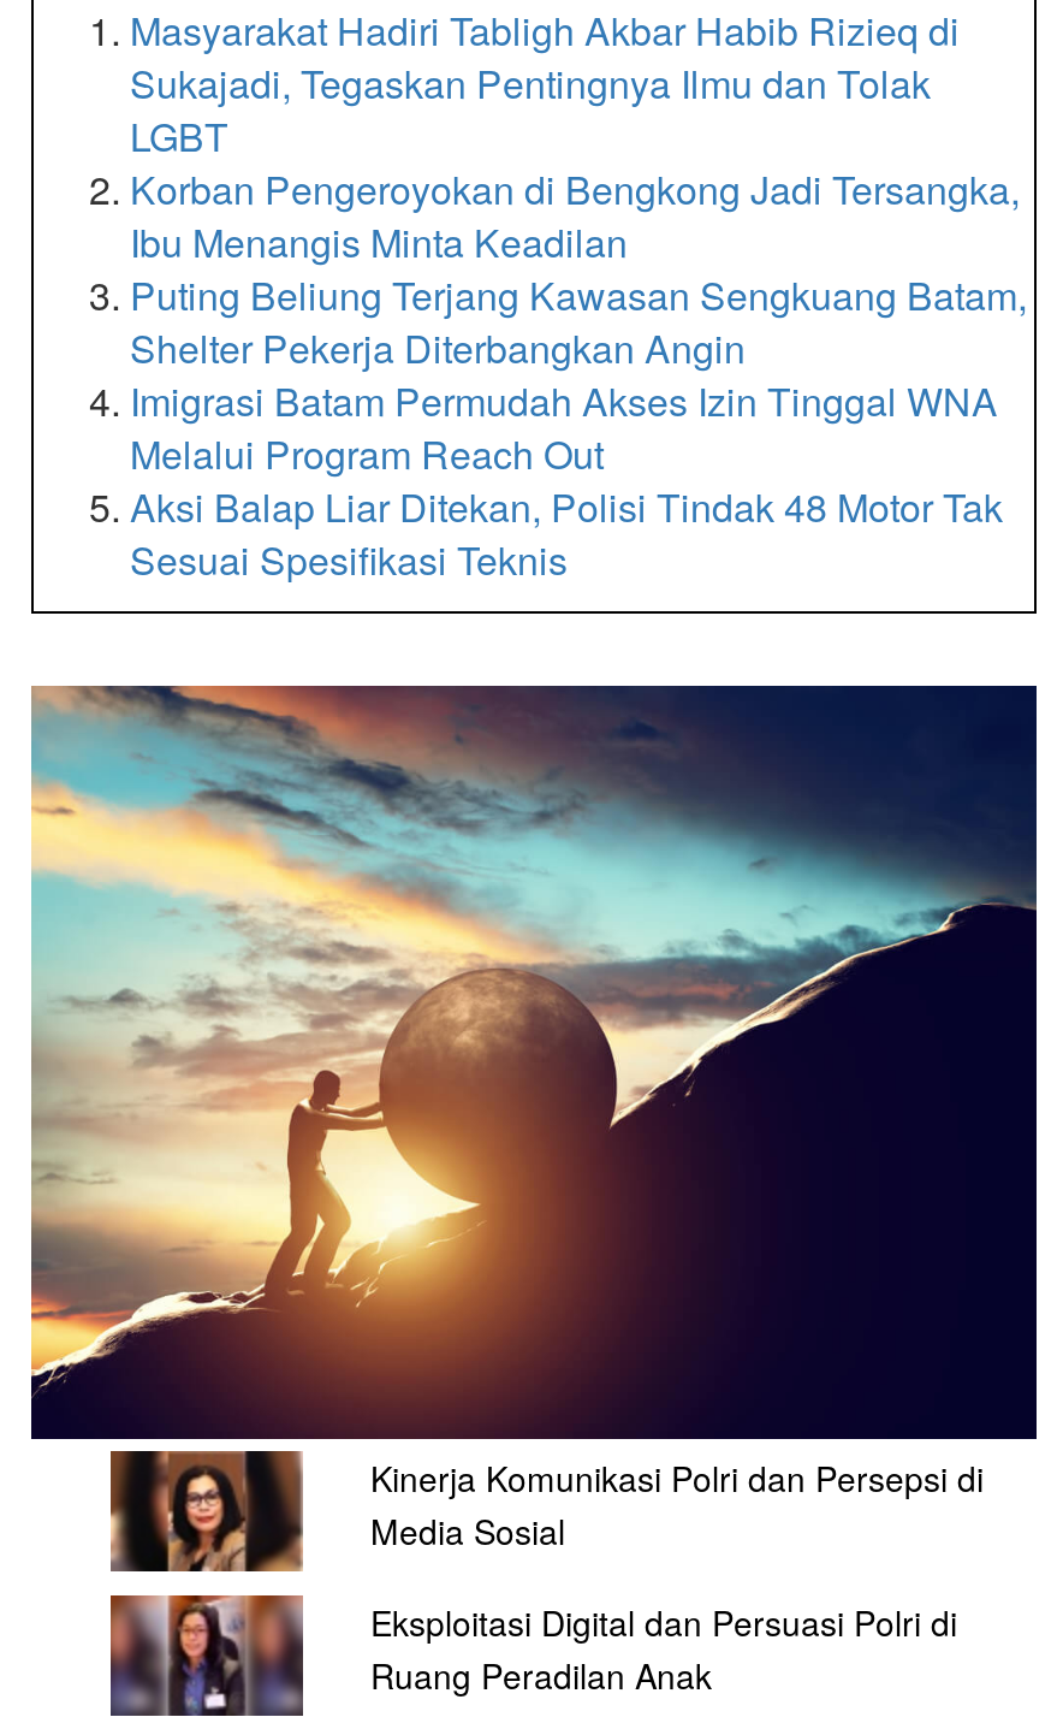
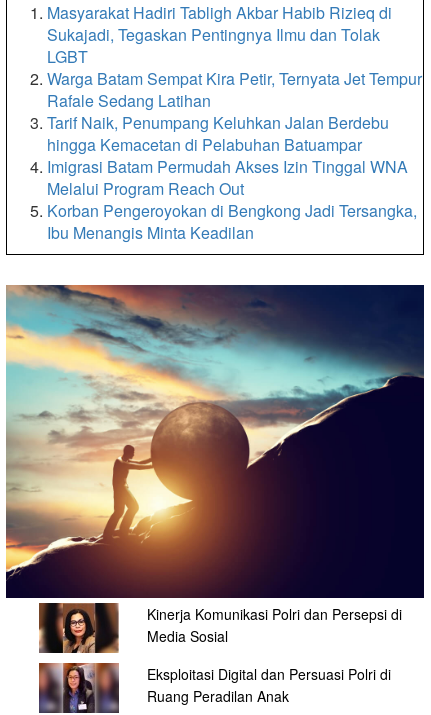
moved down: Korban Pengeroyokan di Bengkong Jadi Tersangka, | Ibu Menangis Minta Keadilan

- Puting Beliung Terjang Kawasan Sengkuang Batam,
- Shelter Pekerja Diterbangkan Angin
+ Warga Batam Sempat Kira Petir, Ternyata Jet Tempur
+ Rafale Sedang Latihan
+ Tarif Naik, Penumpang Keluhkan Jalan Berdebu
+ hingga Kemacetan di Pelabuhan Batuampar

- Aksi Balap Liar Ditekan, Polisi Tindak 48 Motor Tak
- Sesuai Spesifikasi Teknis
